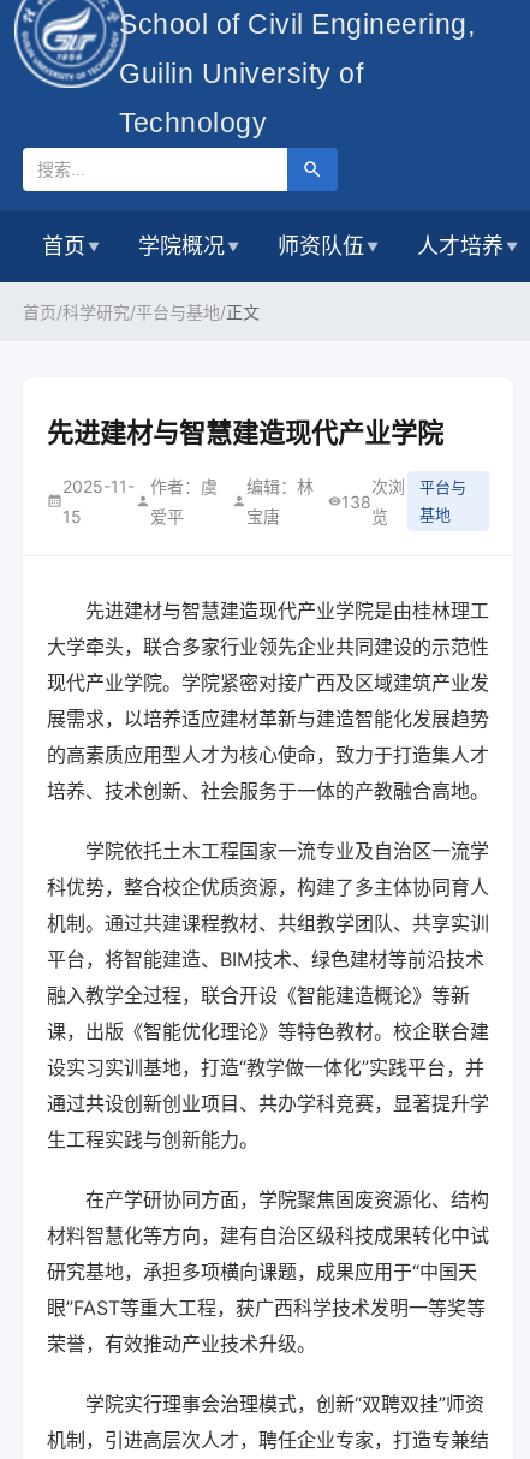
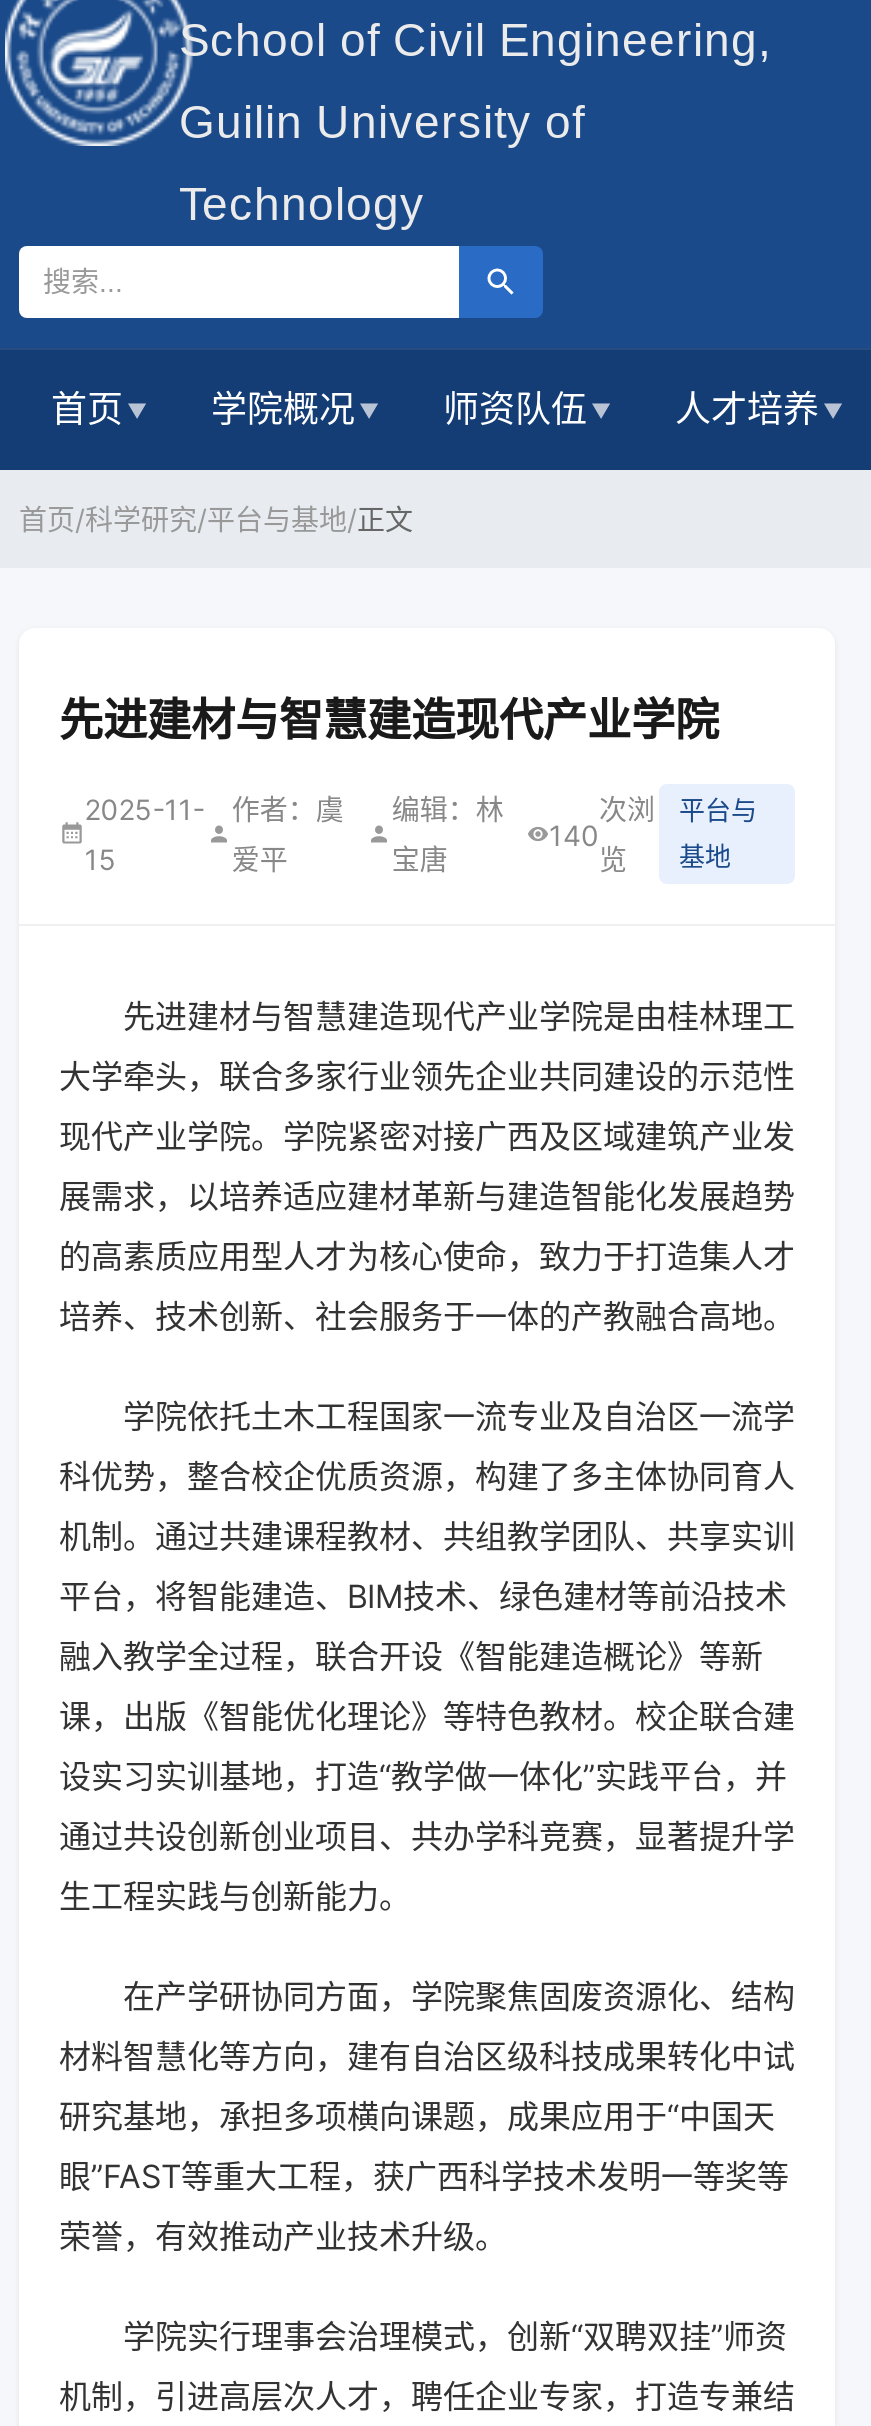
- 138
+ 140
